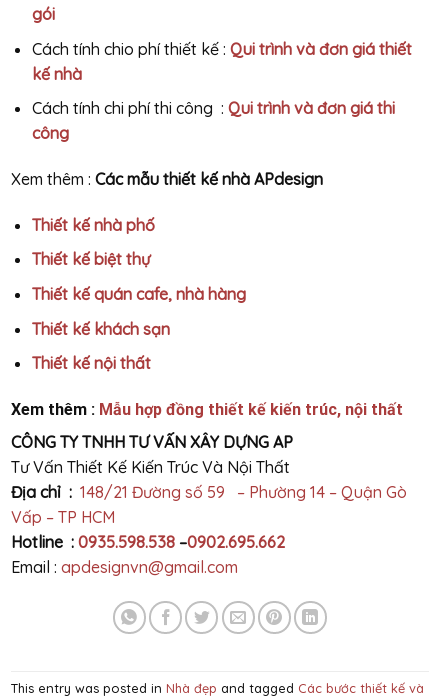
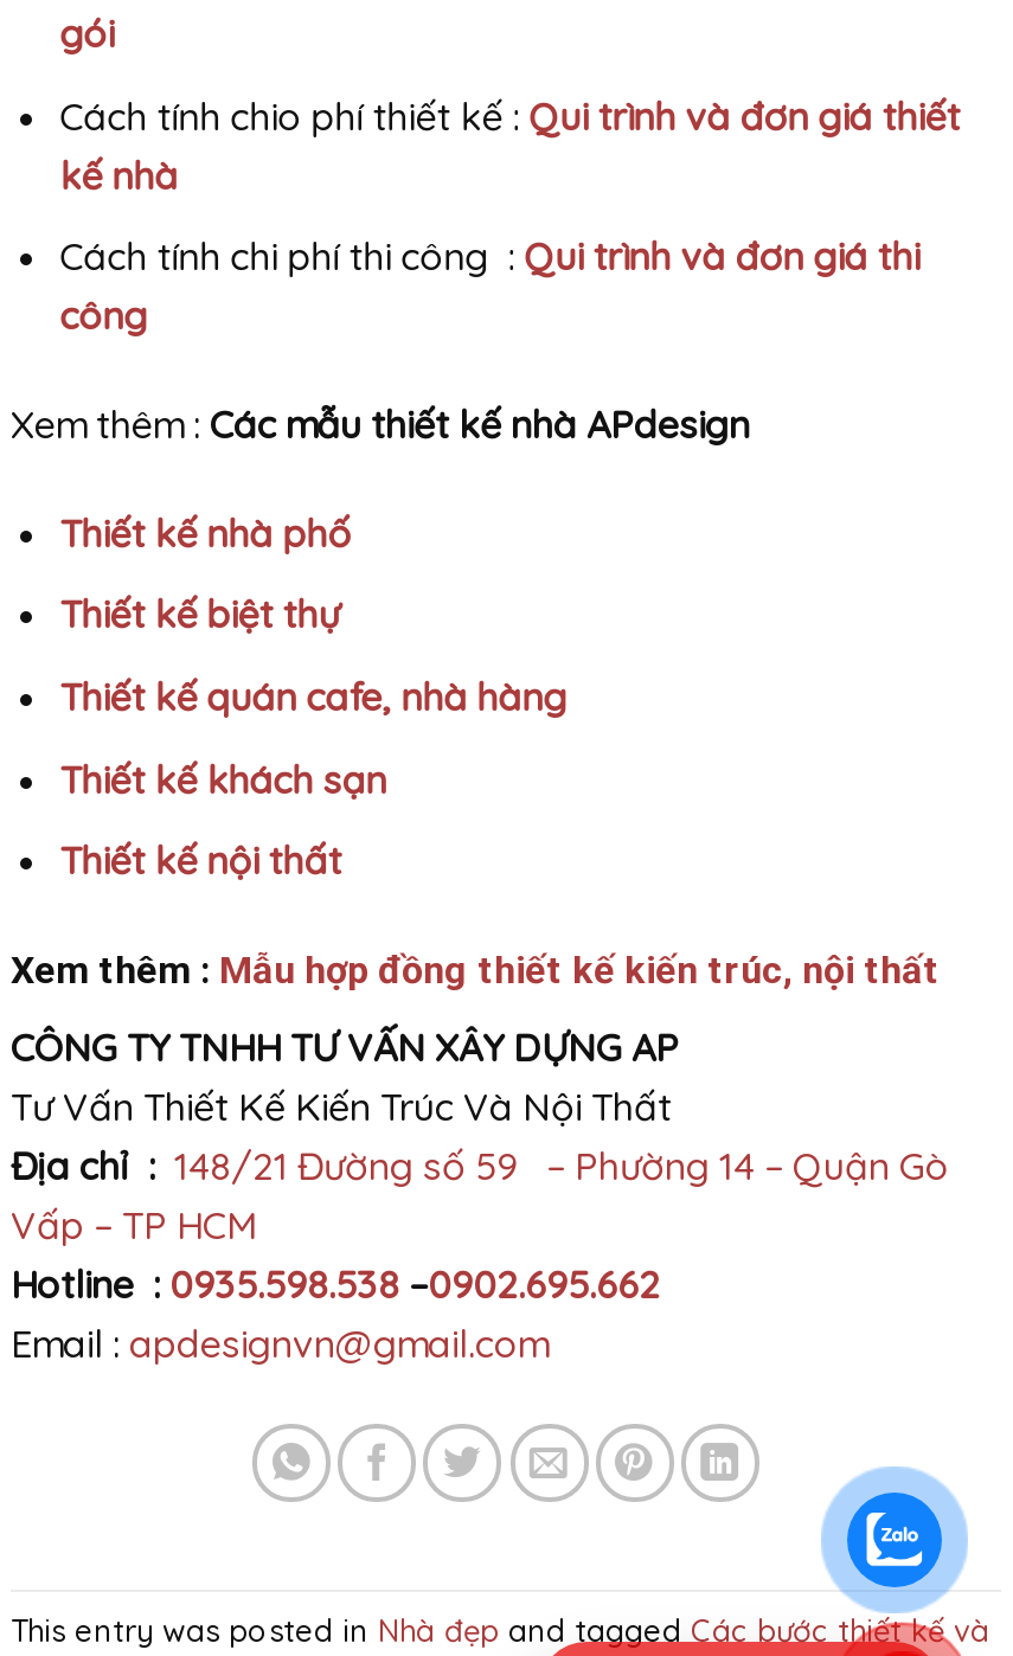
+ [image]
